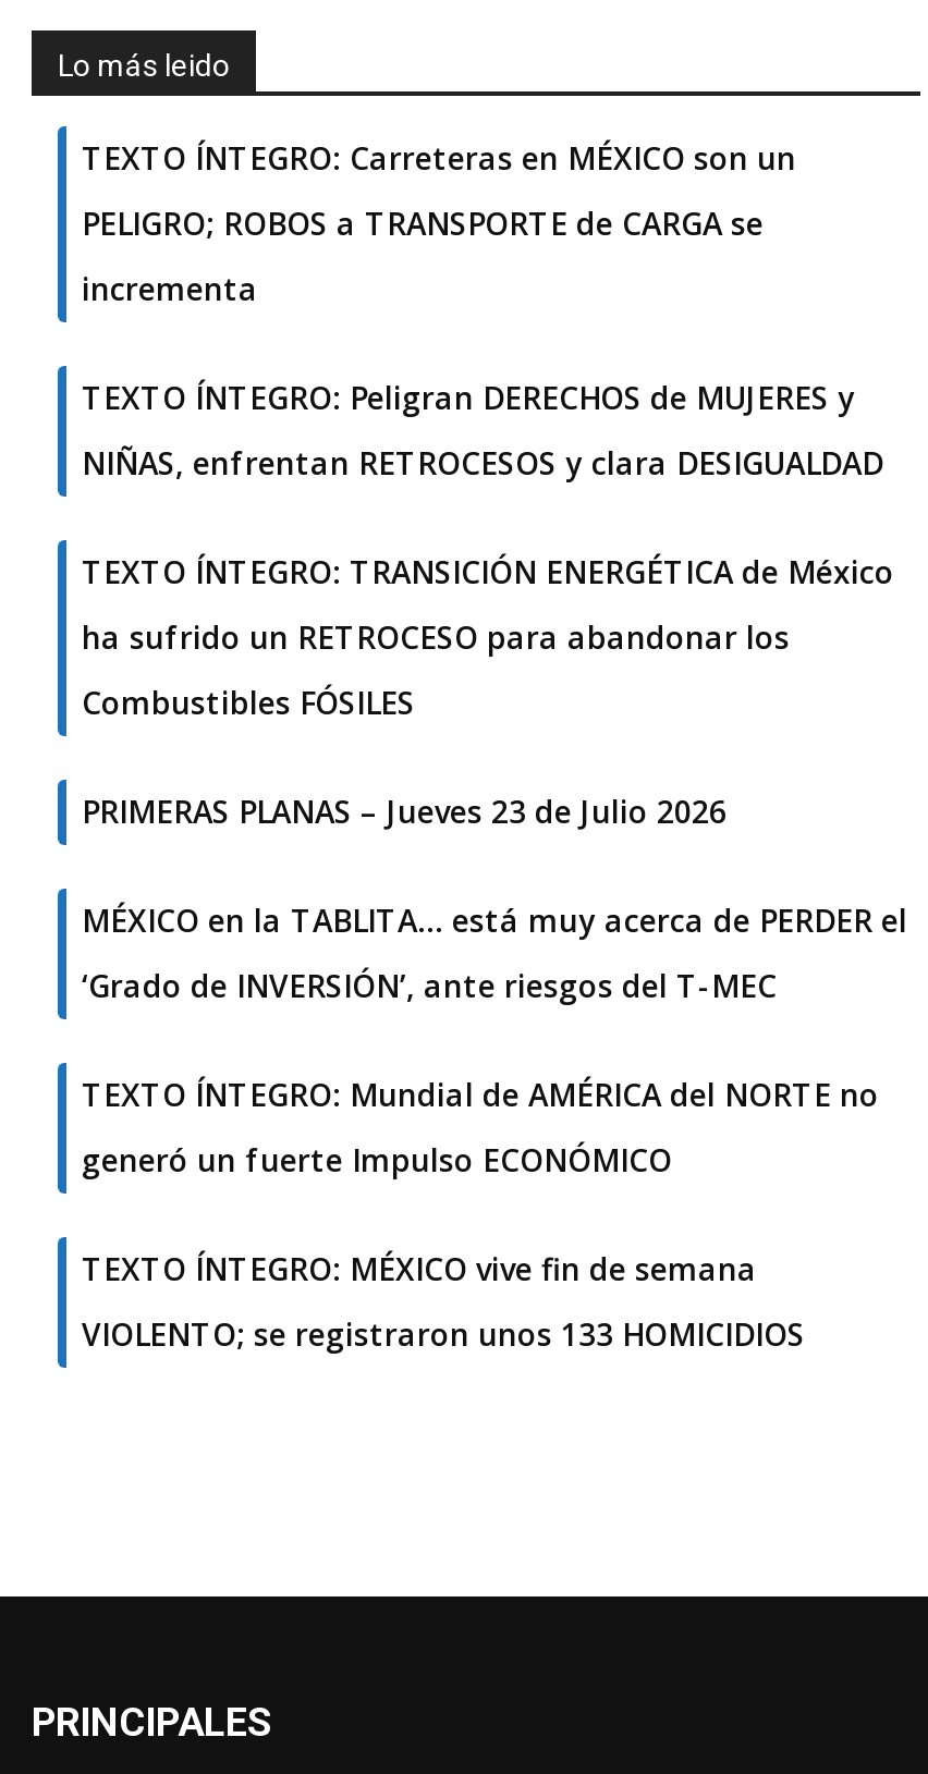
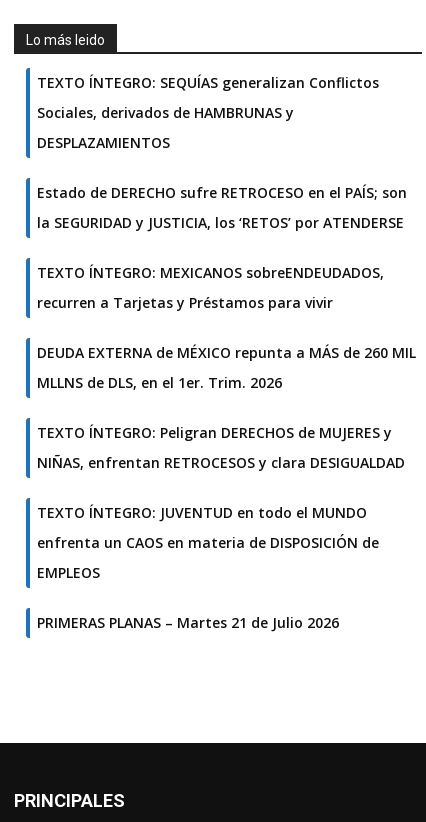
- TEXTO ÍNTEGRO: Carreteras en MÉXICO son un
- PELIGRO; ROBOS a TRANSPORTE de CARGA se
- incrementa
+ TEXTO ÍNTEGRO: SEQUÍAS generalizan Conflictos
+ Sociales, derivados de HAMBRUNAS y
+ DESPLAZAMIENTOS
+ Estado de DERECHO sufre RETROCESO en el PAÍS; son
+ la SEGURIDAD y JUSTICIA, los ‘RETOS’ por ATENDERSE
+ TEXTO ÍNTEGRO: MEXICANOS sobreENDEUDADOS,
+ recurren a Tarjetas y Préstamos para vivir
+ DEUDA EXTERNA de MÉXICO repunta a MÁS de 260 MIL
+ MLLNS de DLS, en el 1er. Trim. 2026

moved down: TEXTO ÍNTEGRO: Peligran DERECHOS de MUJERES y | NIÑAS, enfrentan RETROCESOS y clara DESIGUALDAD

- TEXTO ÍNTEGRO: TRANSICIÓN ENERGÉTICA de México
- ha sufrido un RETROCESO para abandonar los
- Combustibles FÓSILES
- PRIMERAS PLANAS – Jueves 23 de Julio 2026
- MÉXICO en la TABLITA… está muy acerca de PERDER el
- ‘Grado de INVERSIÓN’, ante riesgos del T-MEC
- TEXTO ÍNTEGRO: Mundial de AMÉRICA del NORTE no
- generó un fuerte Impulso ECONÓMICO
- TEXTO ÍNTEGRO: MÉXICO vive fin de semana
- VIOLENTO; se registraron unos 133 HOMICIDIOS
+ TEXTO ÍNTEGRO: JUVENTUD en todo el MUNDO
+ enfrenta un CAOS en materia de DISPOSICIÓN de
+ EMPLEOS
+ PRIMERAS PLANAS – Martes 21 de Julio 2026
